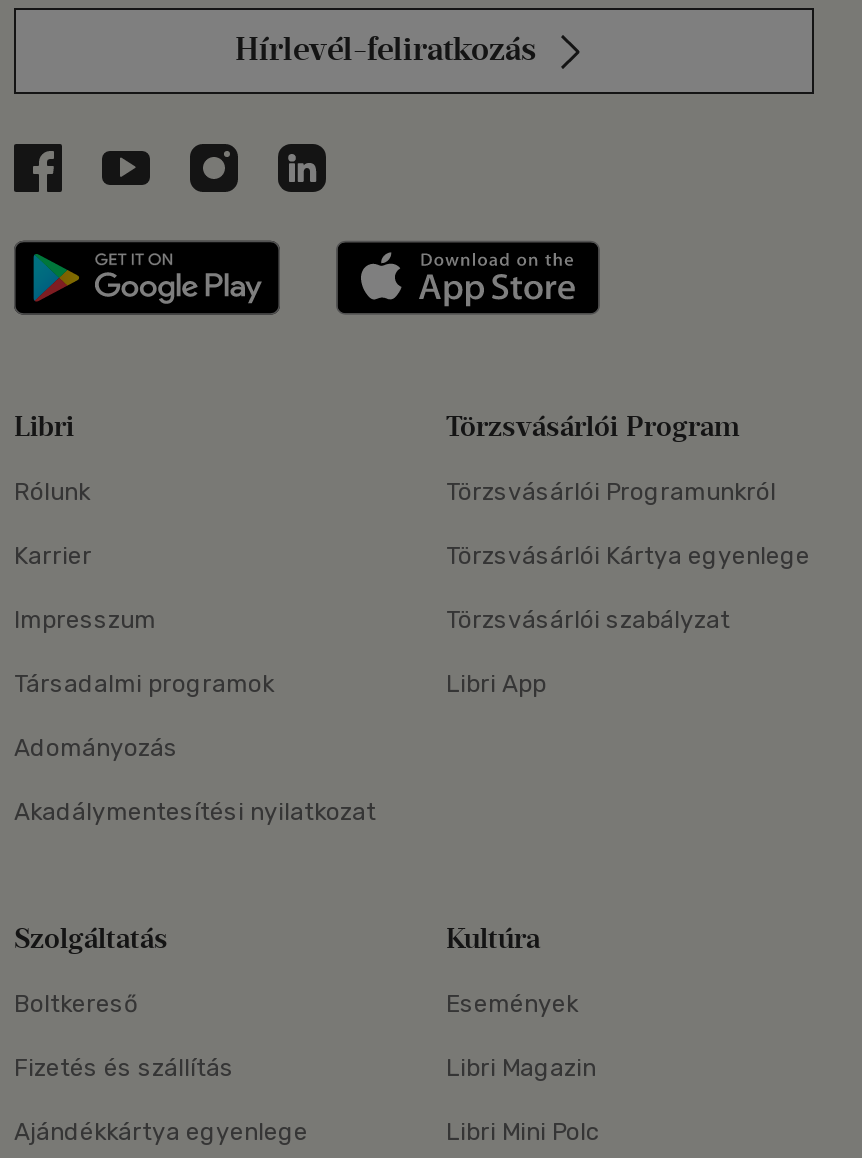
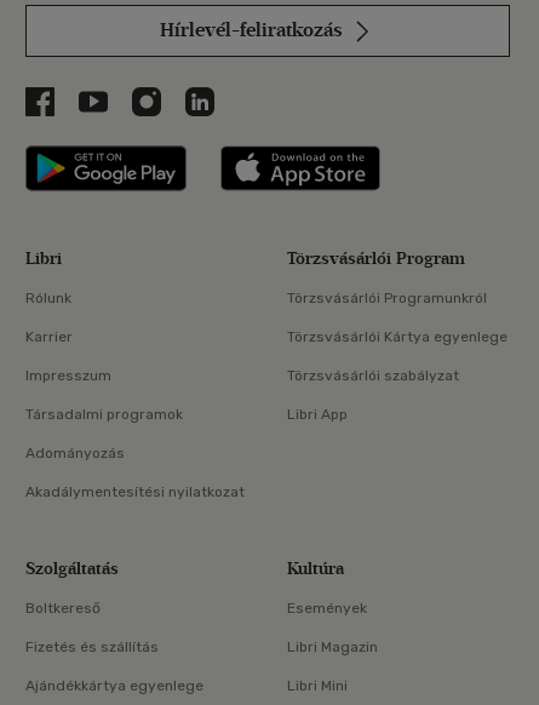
- Libri Mini Polc
+ Libri Mini
